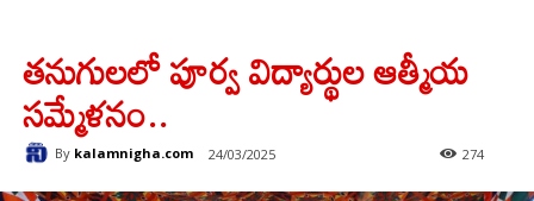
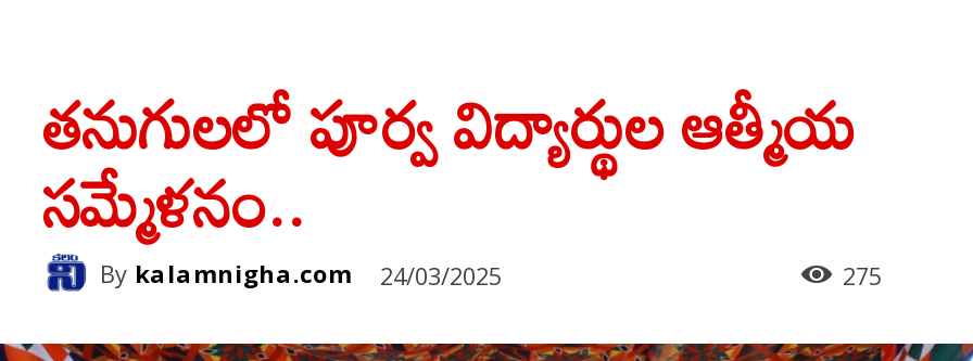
- 274
+ 275
